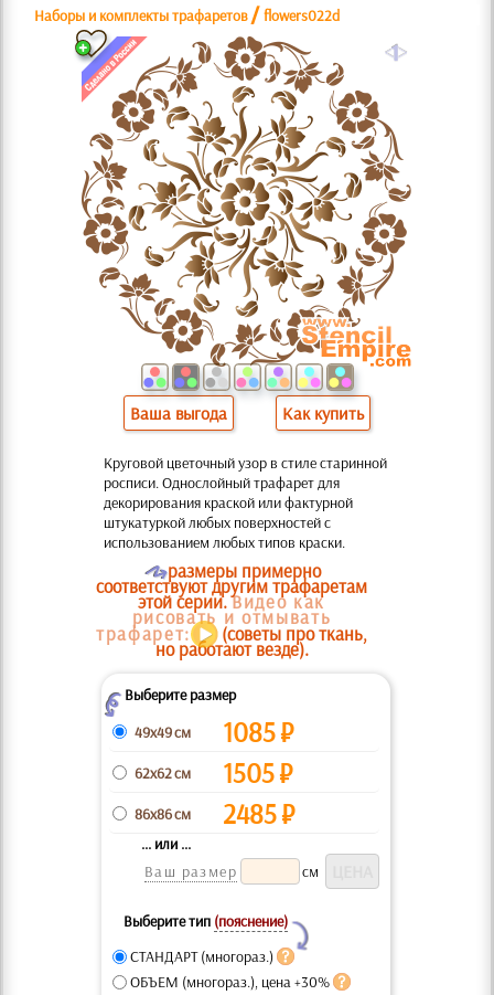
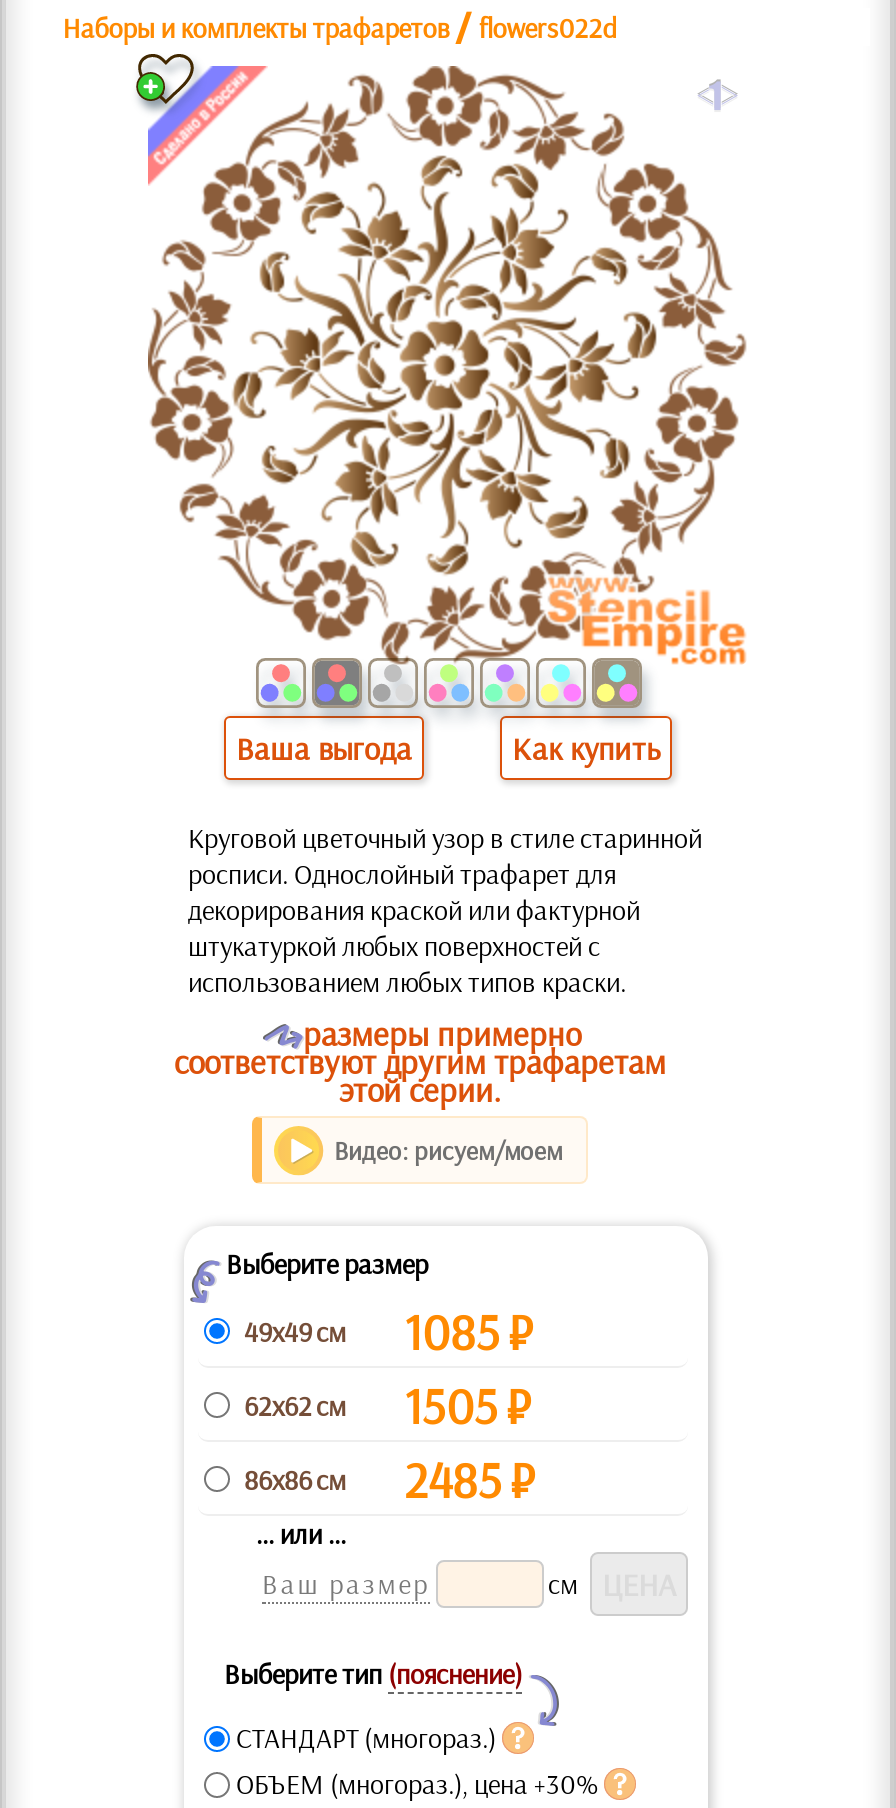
- этой серии.Видео как
- рисовать и отмывать
- трафарет:
- (советы про ткань,
- но работают везде).
+ этой серии.
+ Видео: рисуем/моем
